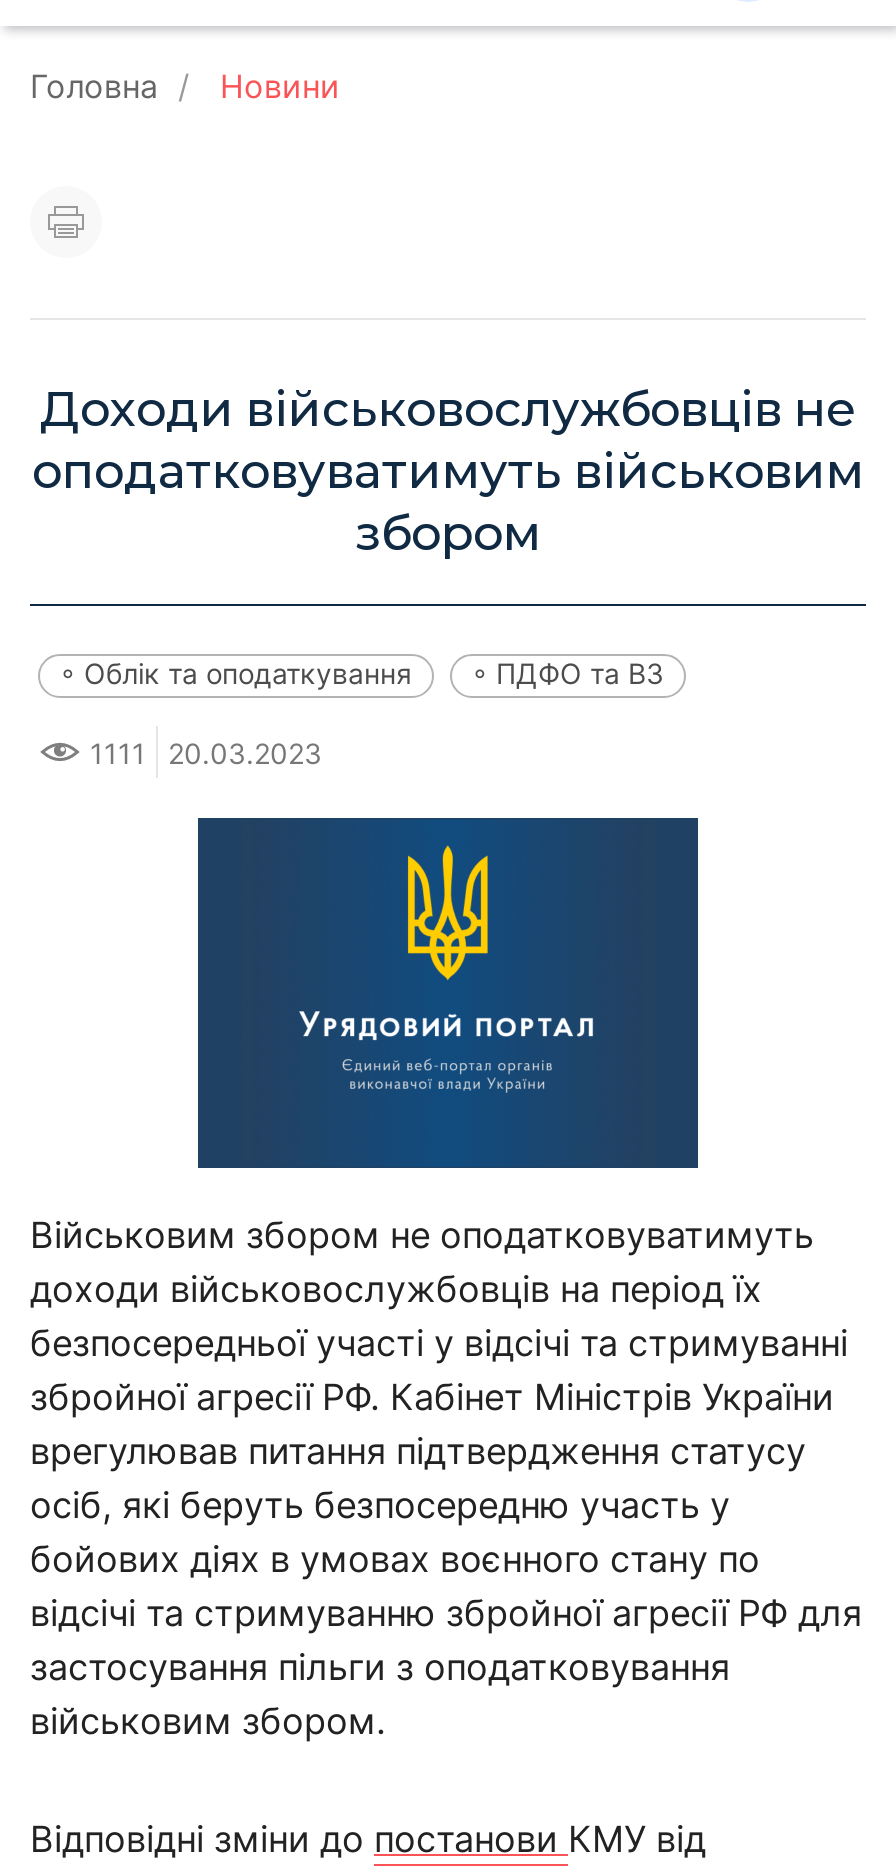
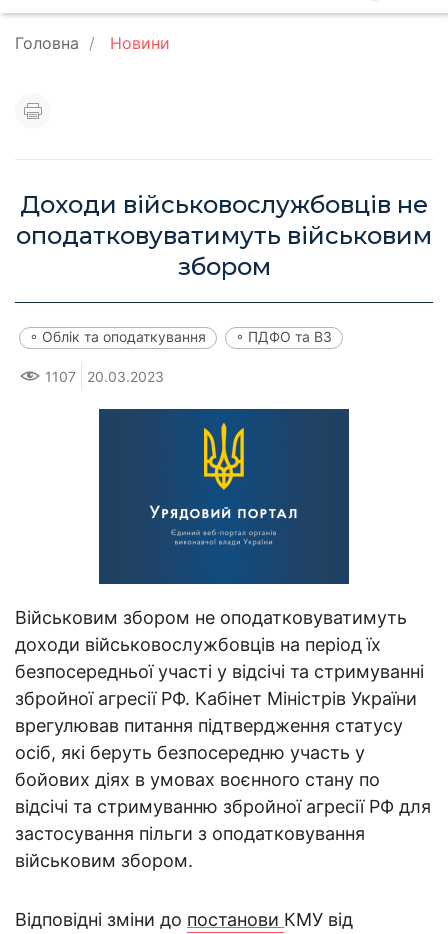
- 1111 20.03.2023
+ 1107 20.03.2023
